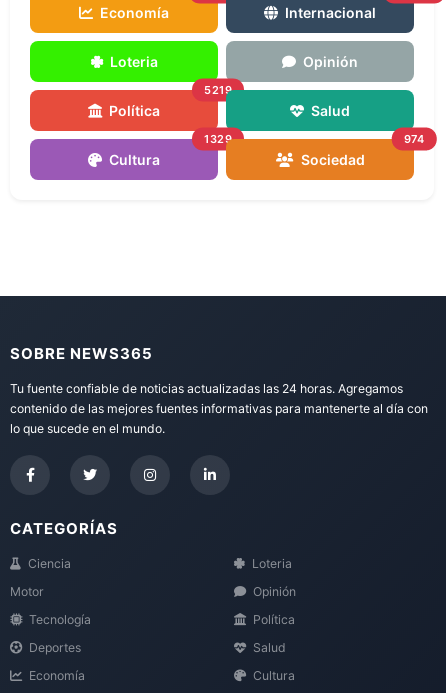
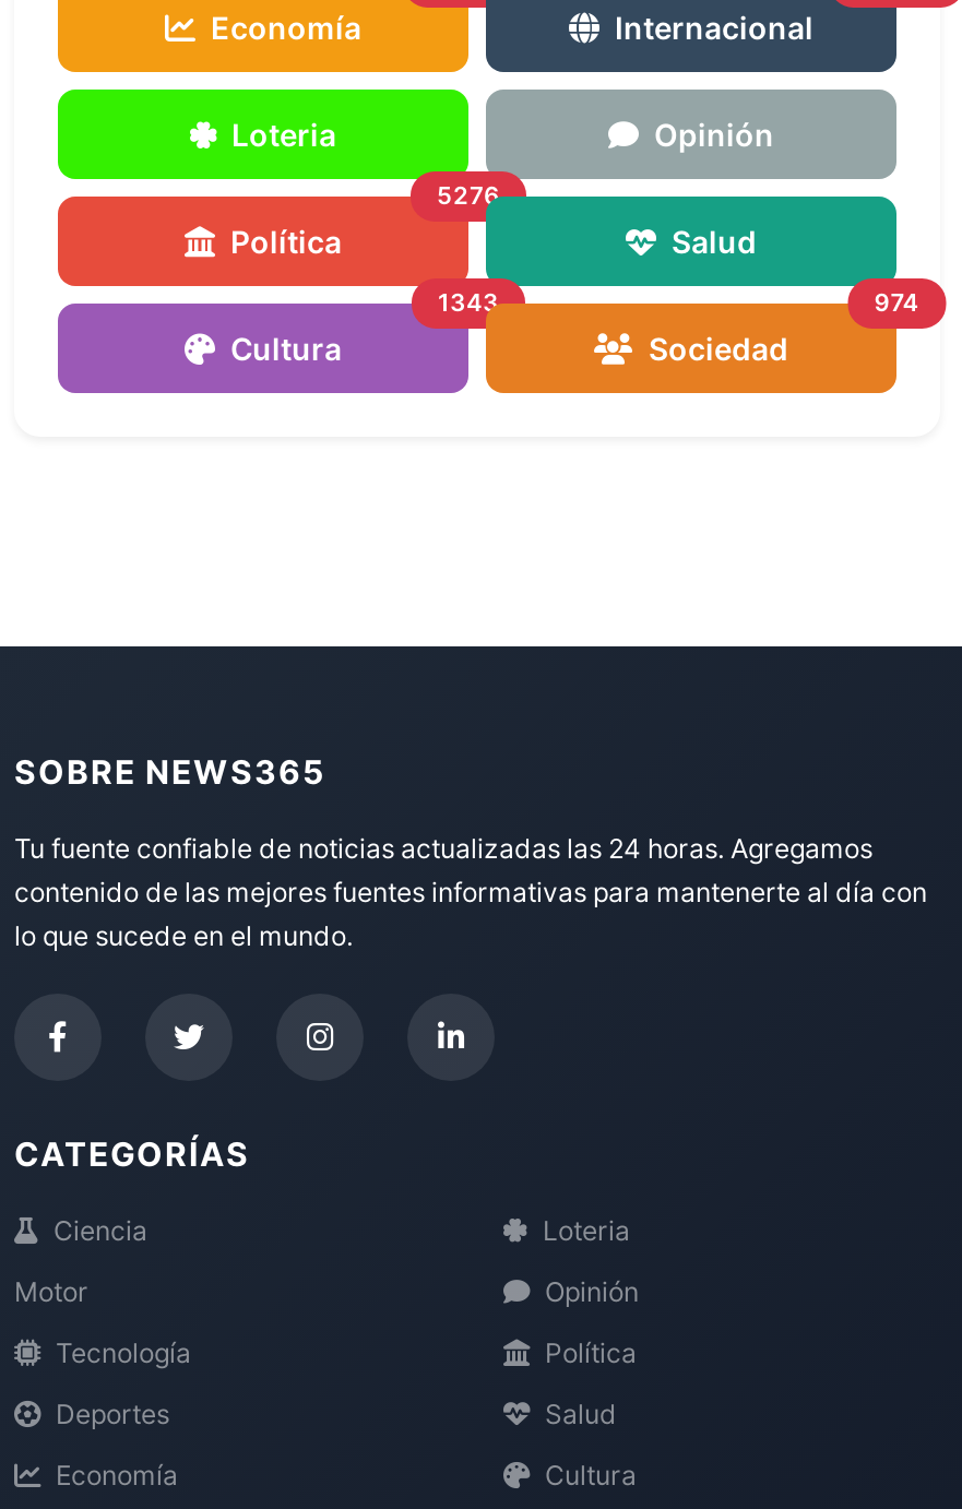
- 5219
+ 5276

- 1329
+ 1343
